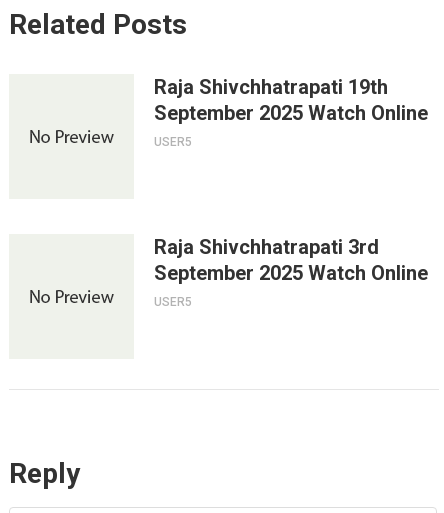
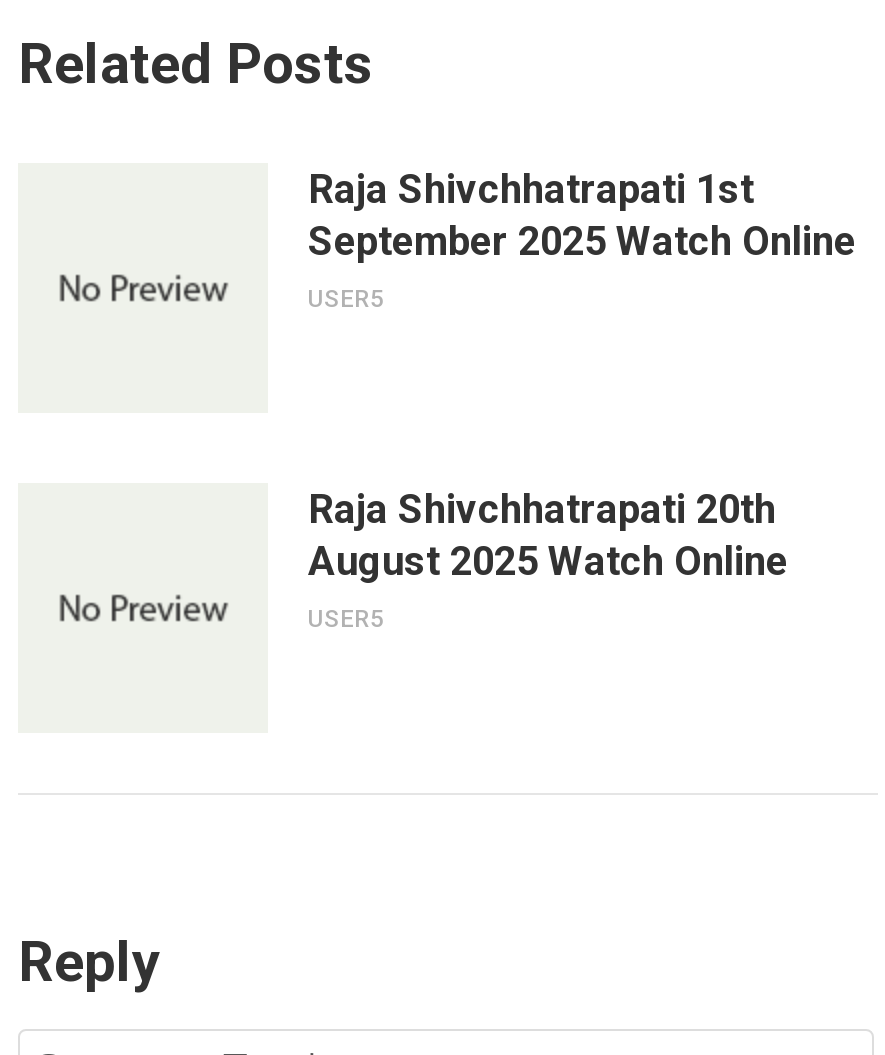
- Raja Shivchhatrapati 19th
+ Raja Shivchhatrapati 1st

- Raja Shivchhatrapati 3rd
+ Raja Shivchhatrapati 20th

- September 2025 Watch Online
+ August 2025 Watch Online
